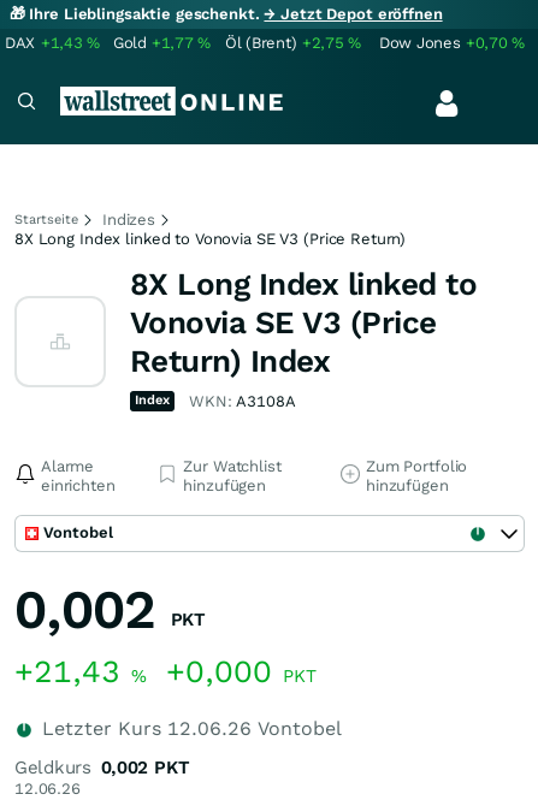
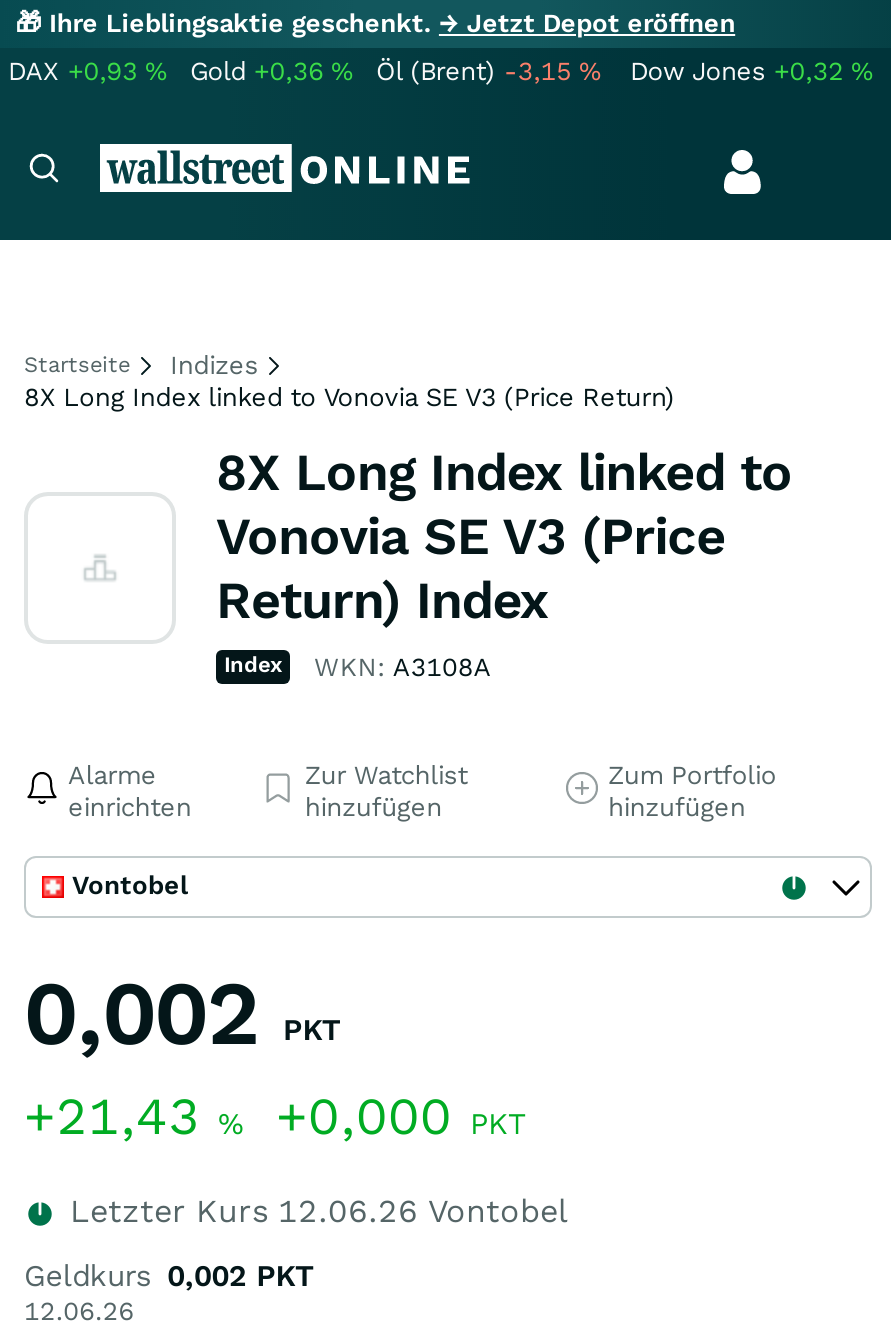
- DAX +1,43%
+ DAX +0,93%

- Gold +1,77%
+ Gold +0,36%

- Öl (Brent) +2,75%
+ Öl (Brent) -3,15%

- Dow Jones +0,70%
+ Dow Jones +0,32%
